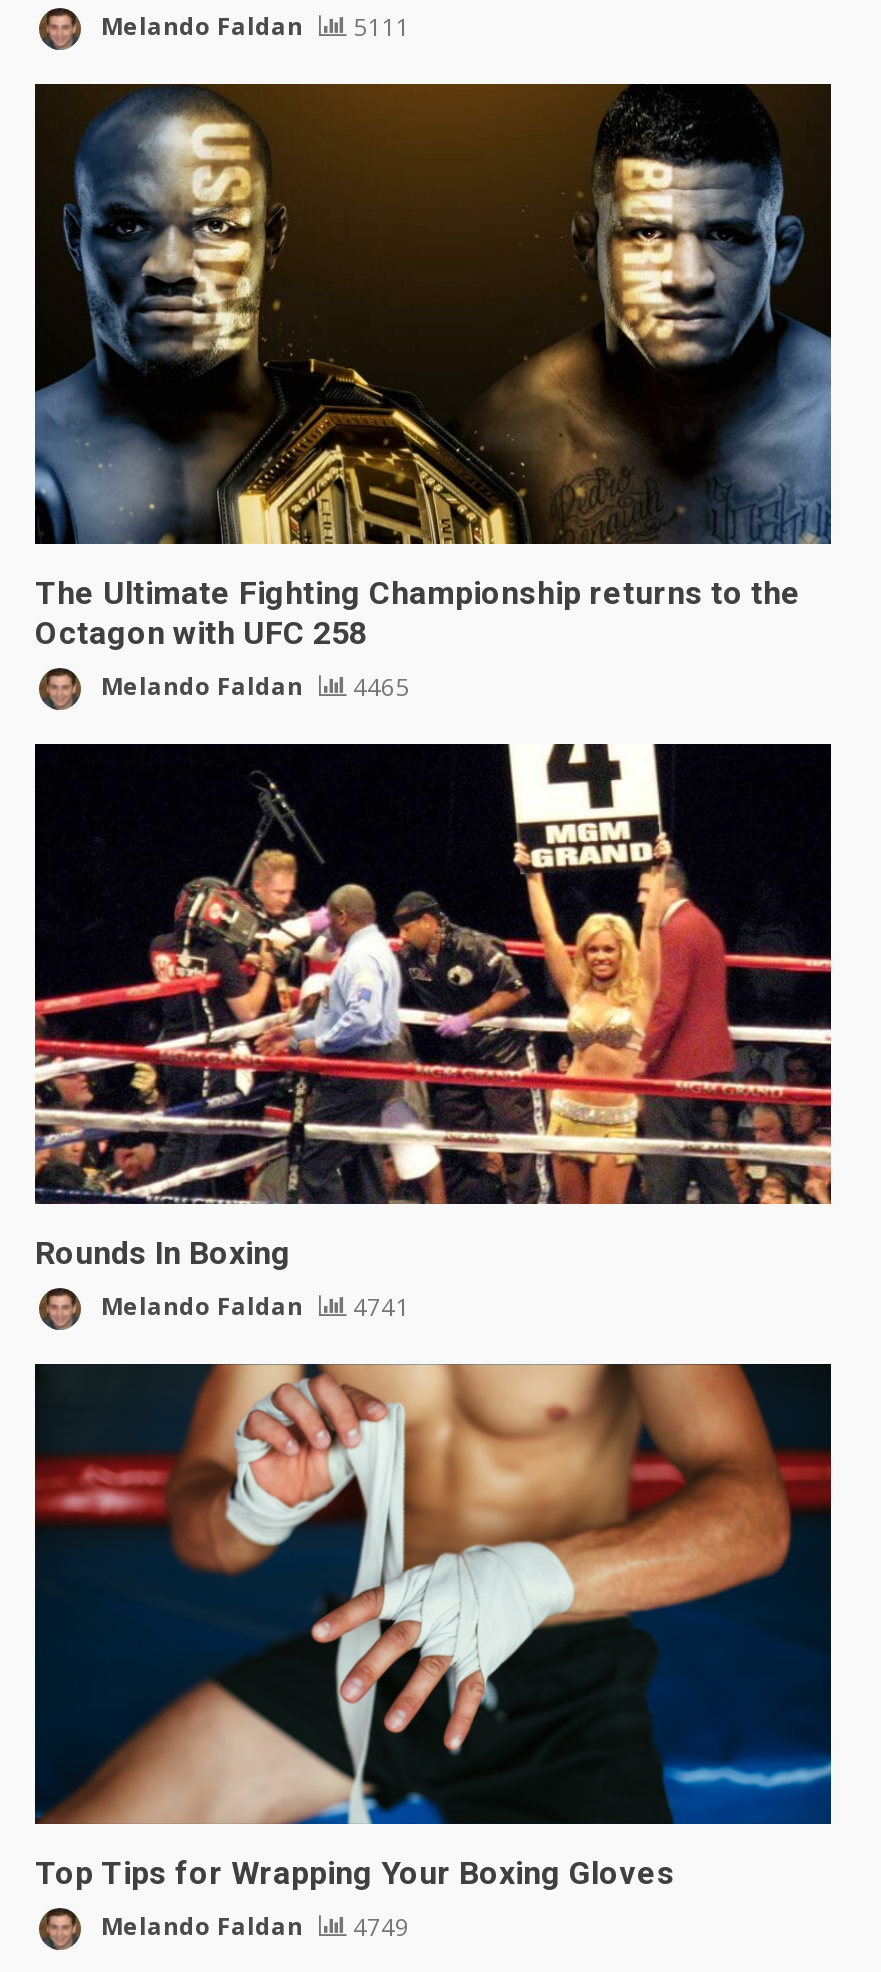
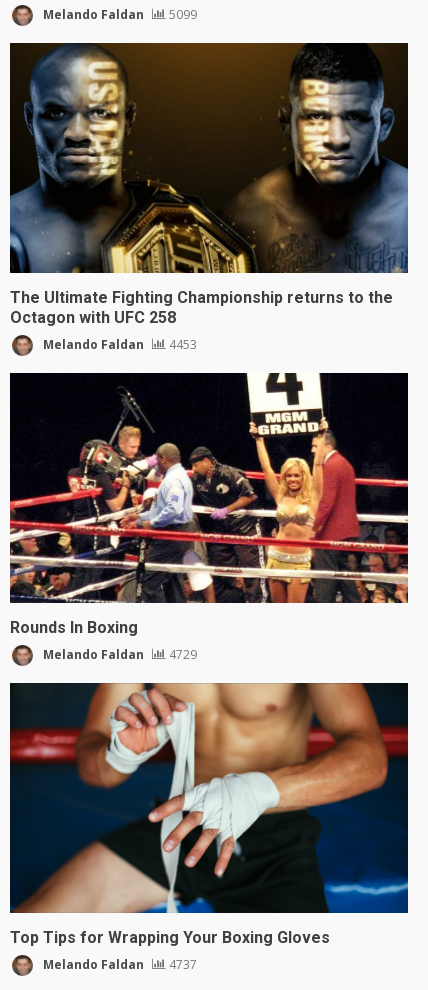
- Melando Faldan 5111
+ Melando Faldan 5099

- Melando Faldan 4465
+ Melando Faldan 4453

- Melando Faldan 4741
+ Melando Faldan 4729

- Melando Faldan 4749
+ Melando Faldan 4737
